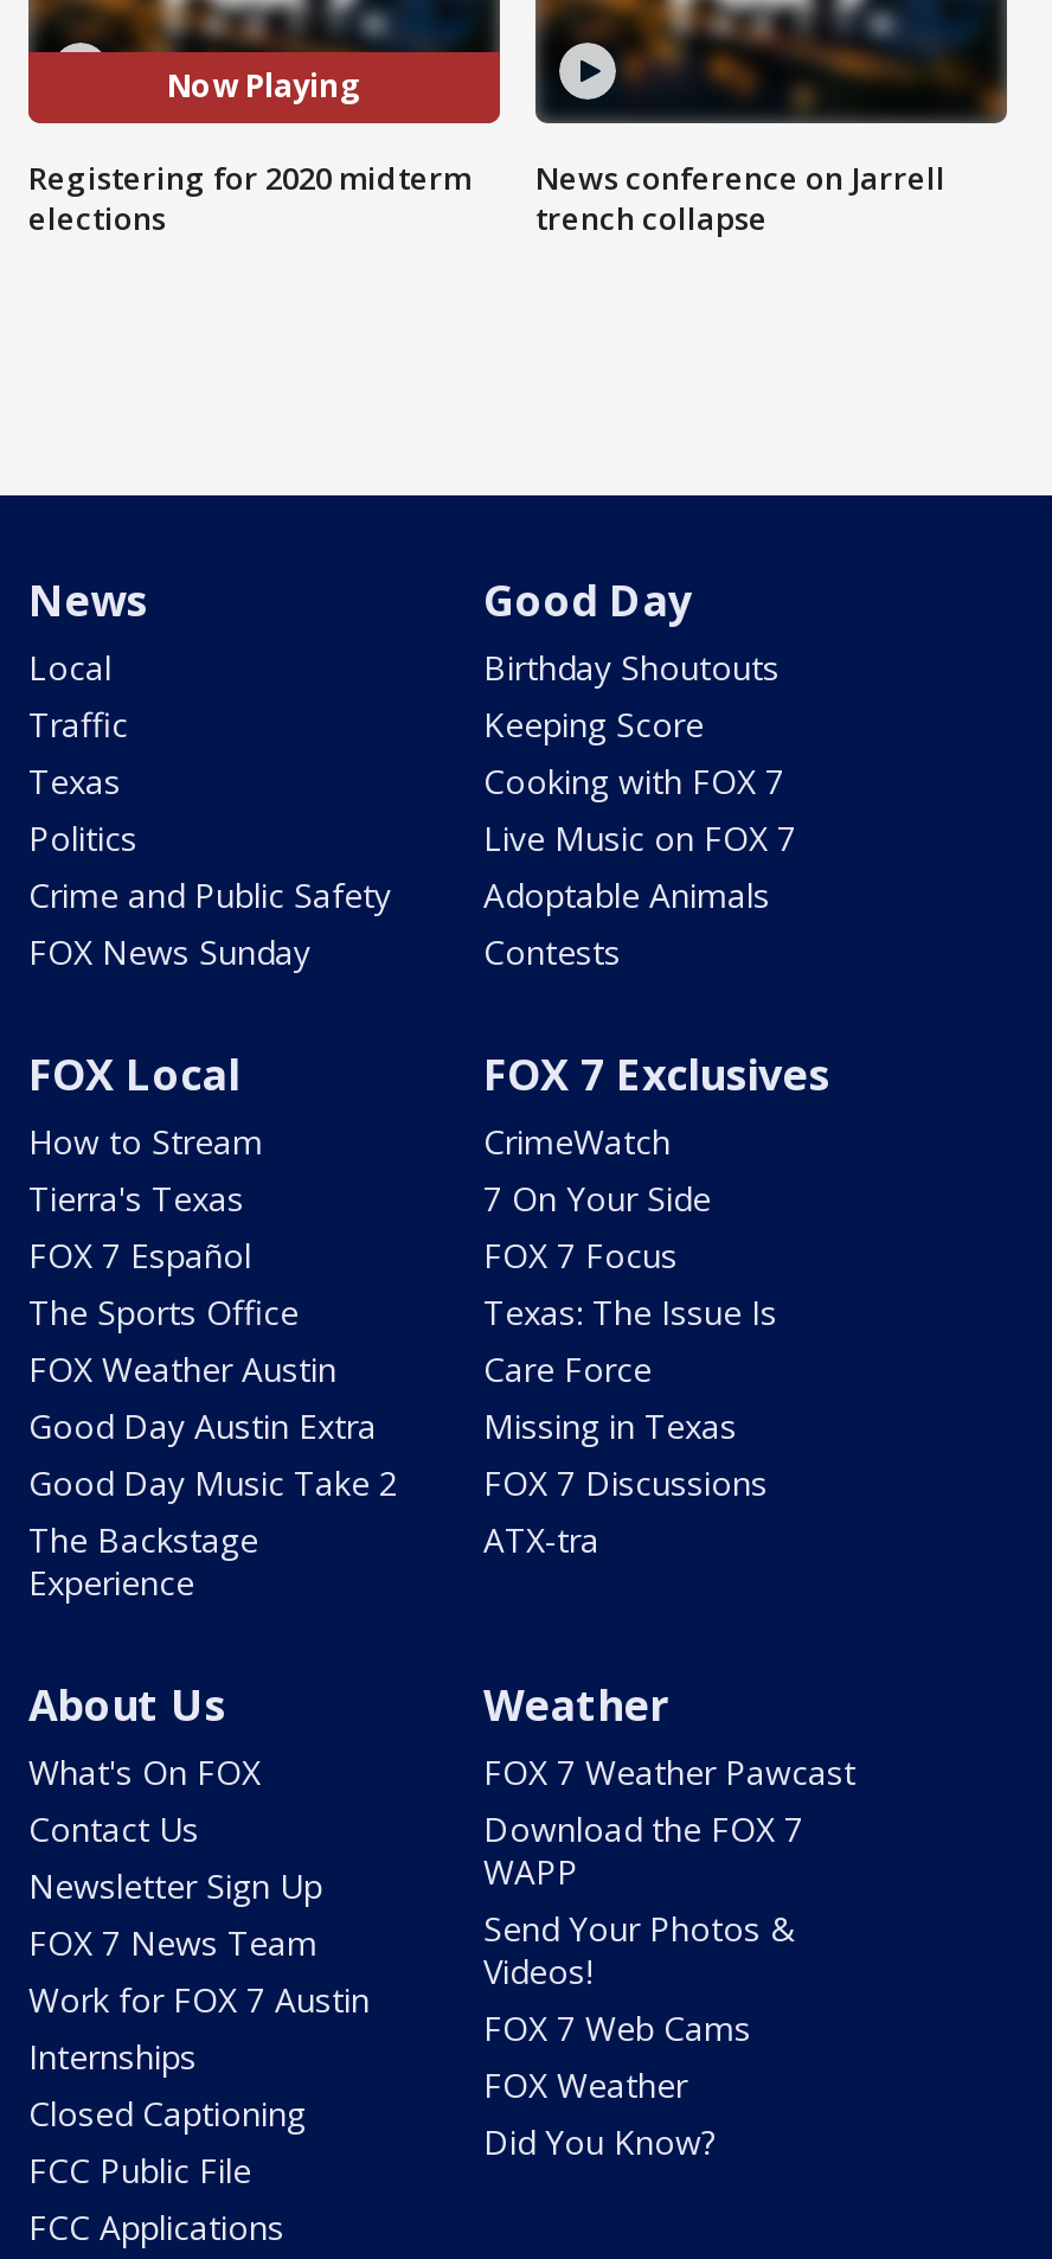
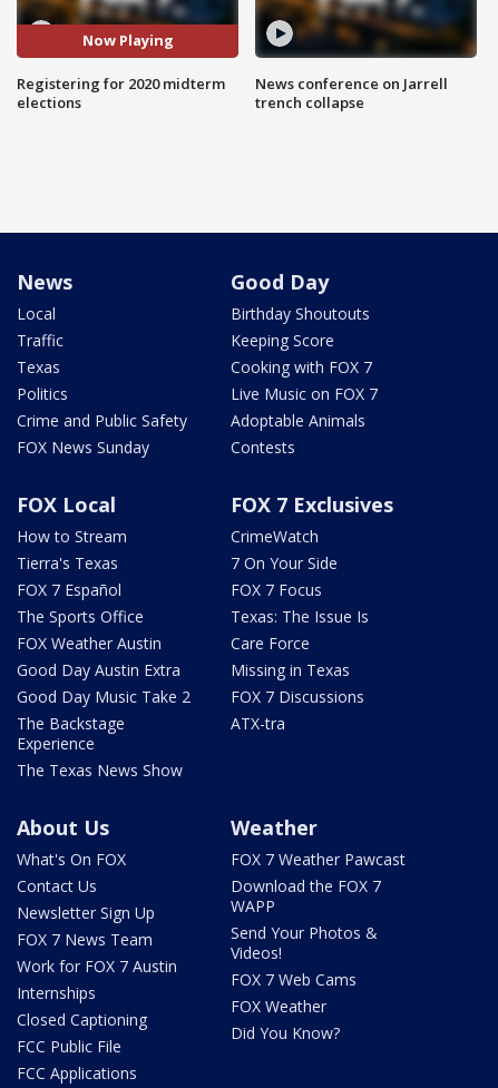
+ The Texas News Show
